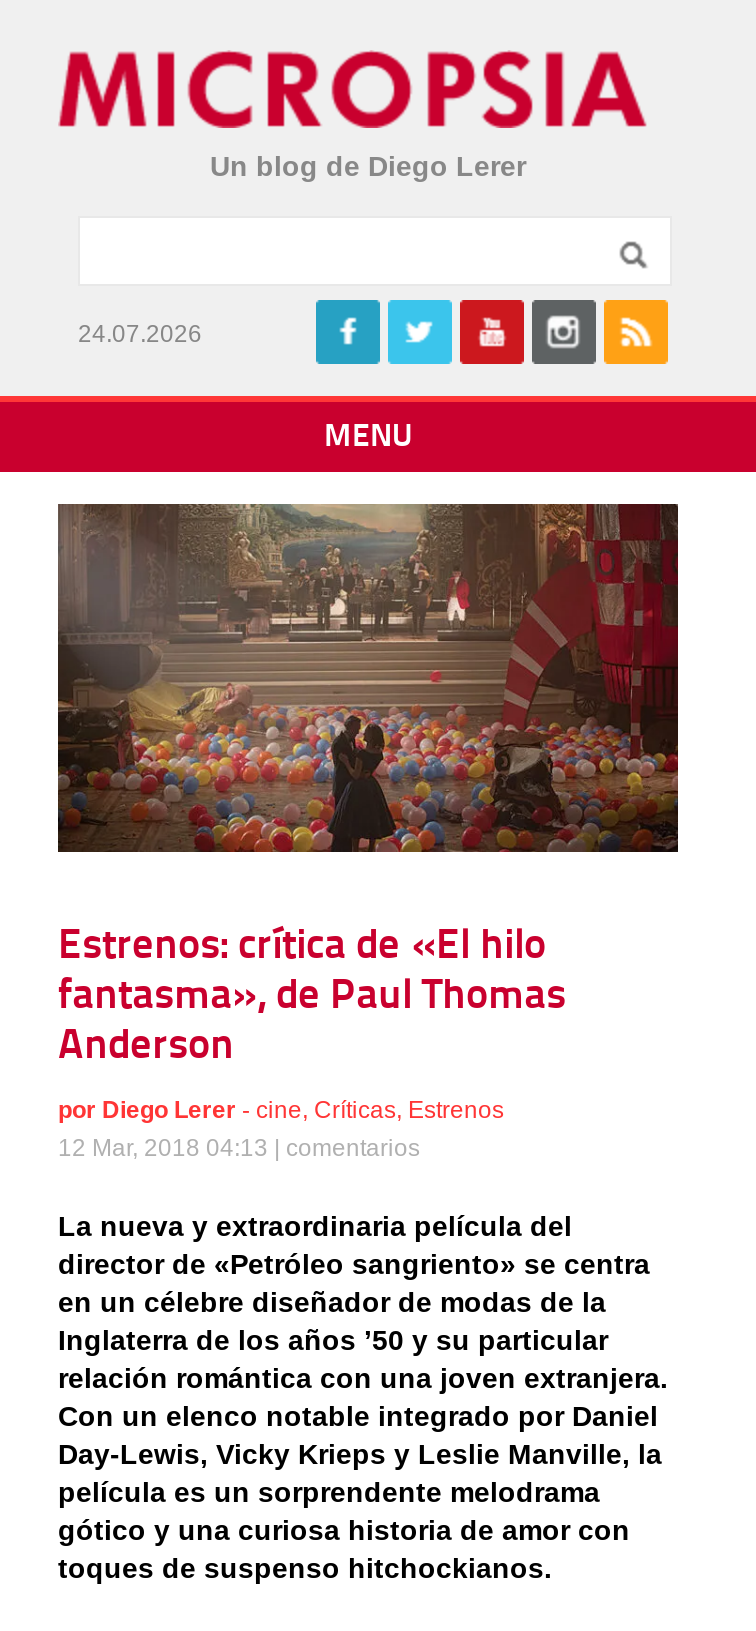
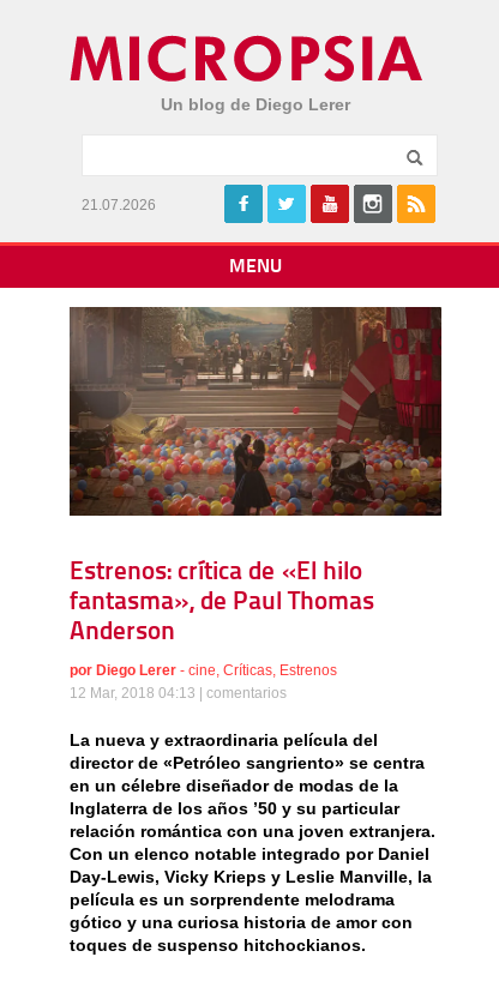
- 24.07.2026
+ 21.07.2026
